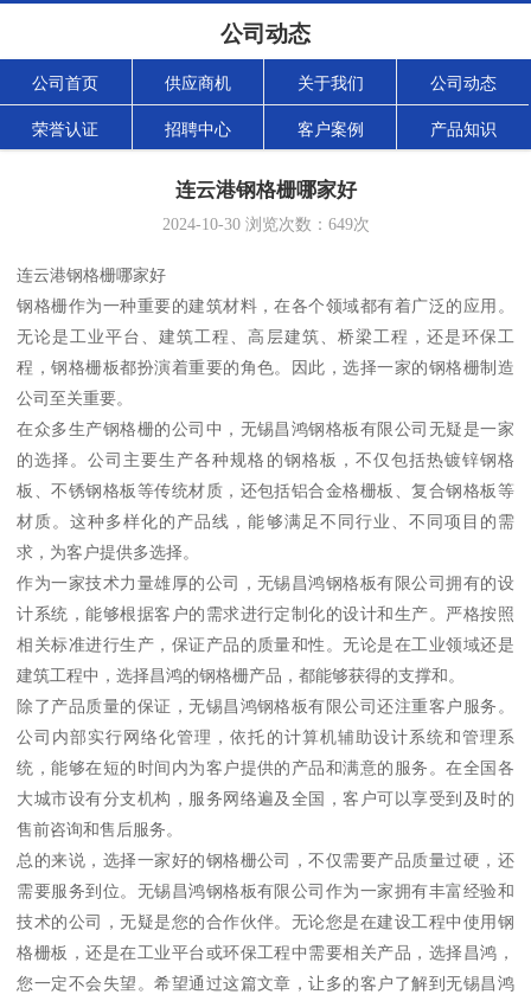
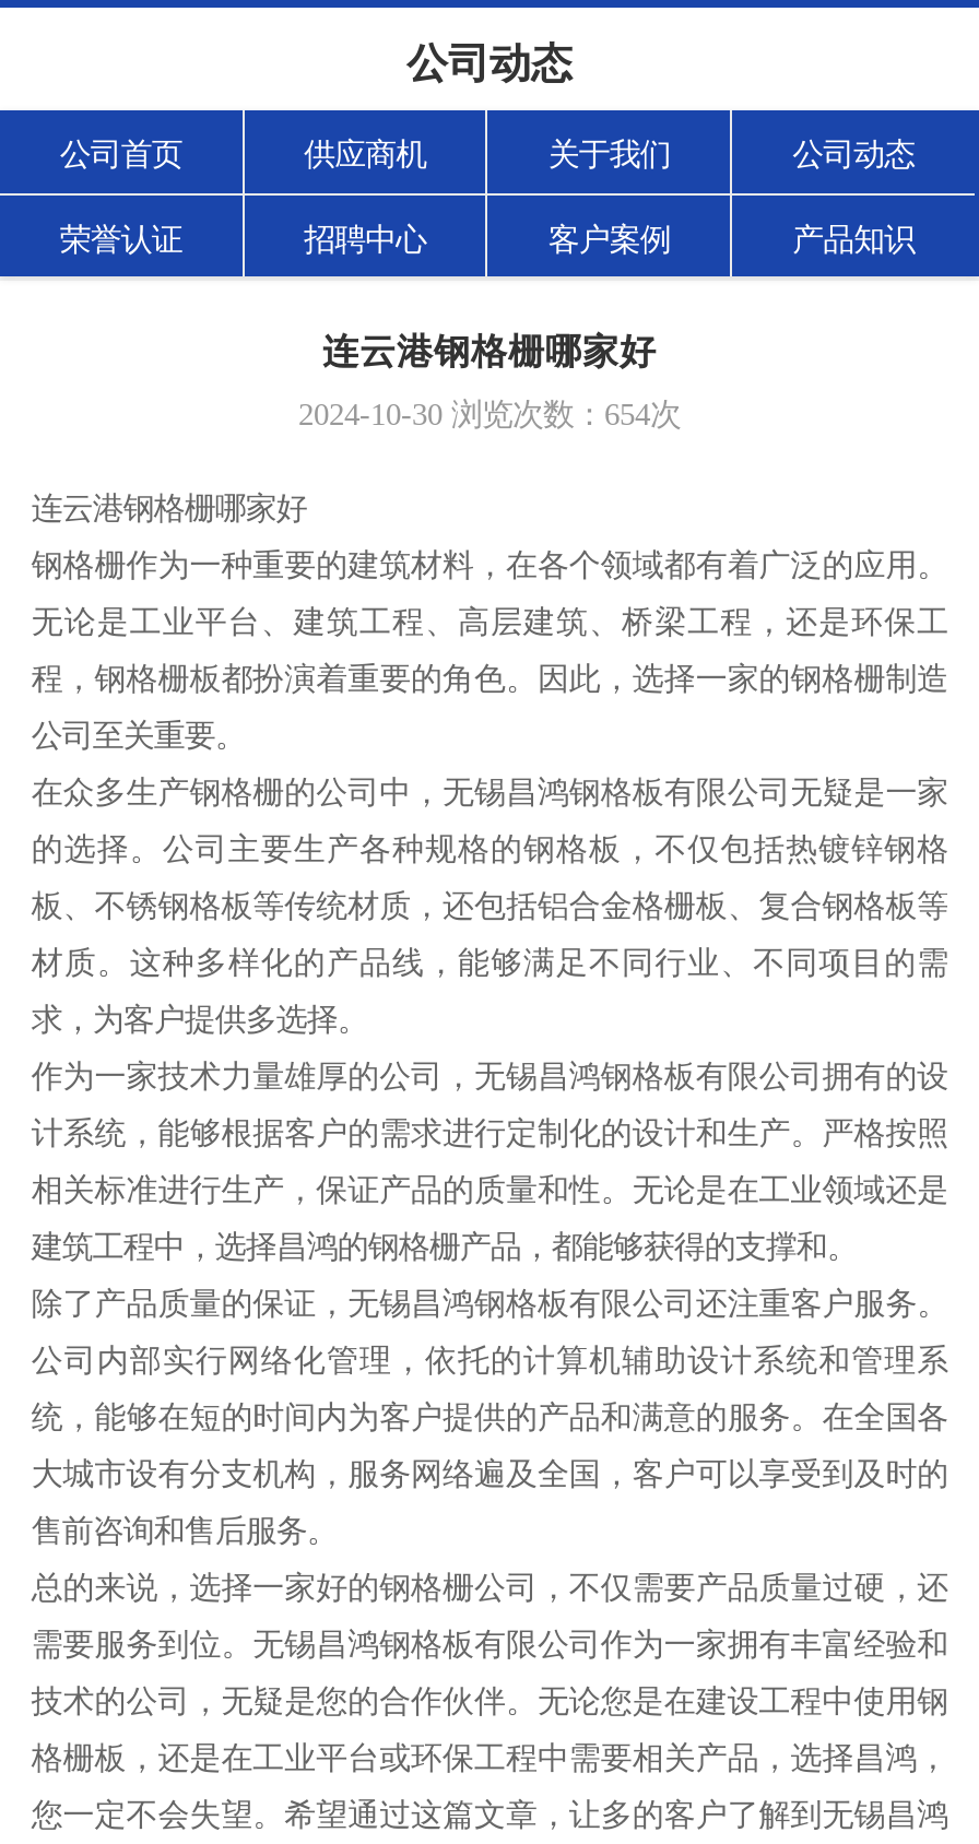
- 2024-10-30浏览次数：649次
+ 2024-10-30浏览次数：654次
